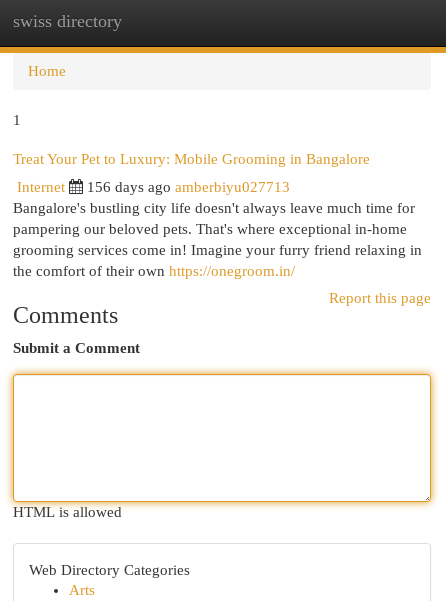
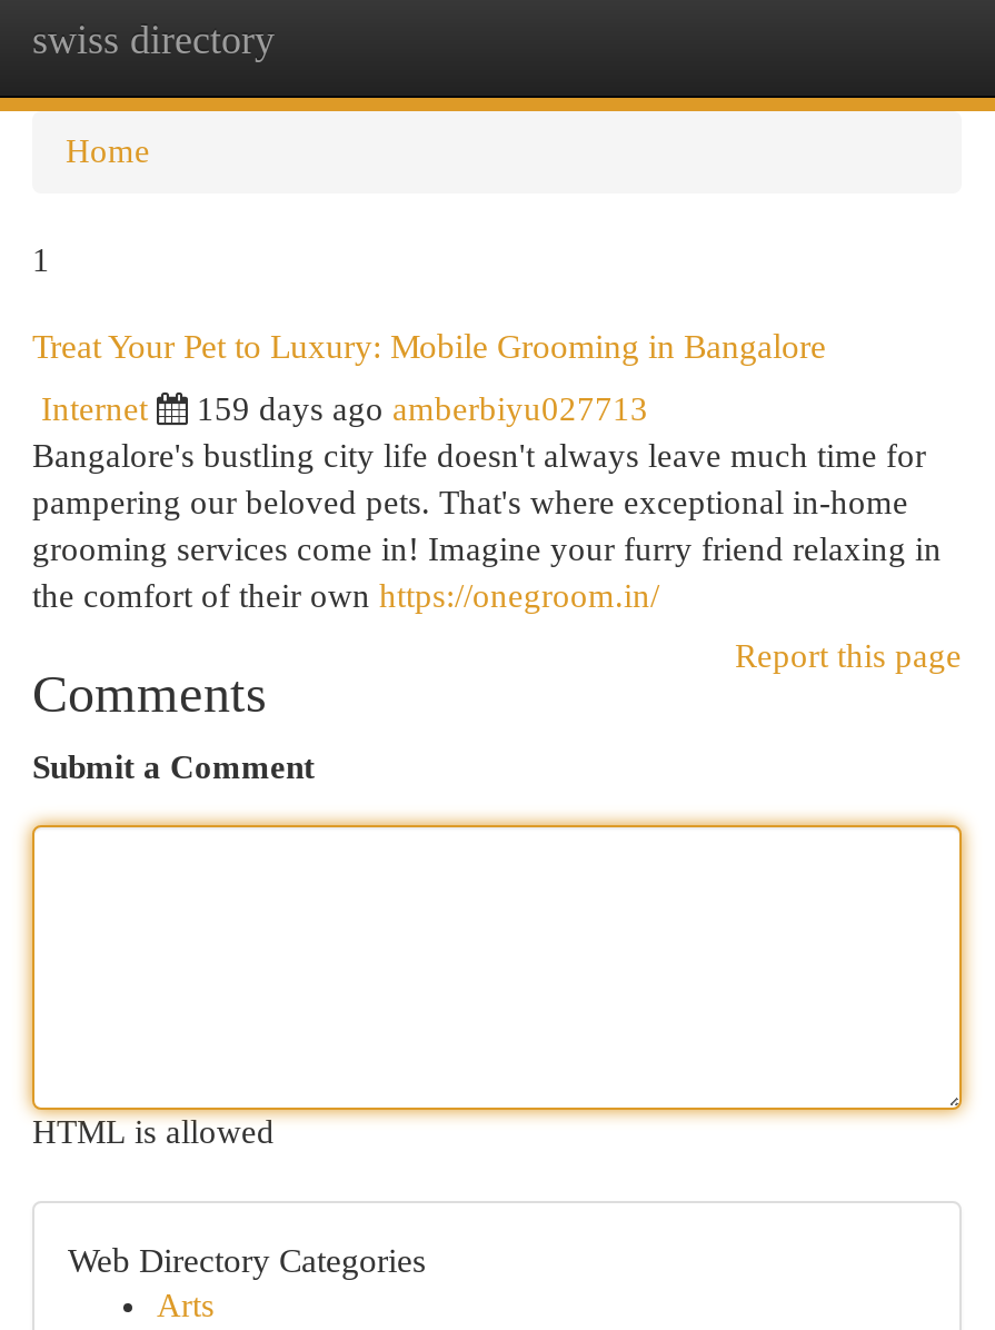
- 156 days ago amberbiyu027713
+ 159 days ago amberbiyu027713
